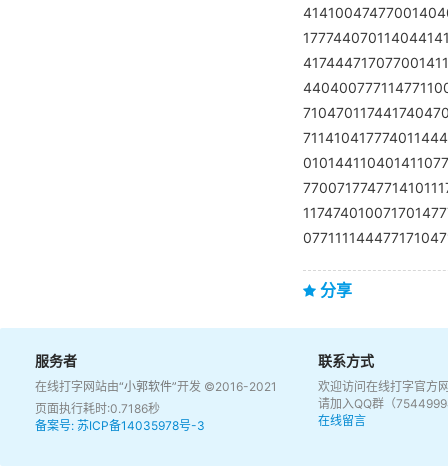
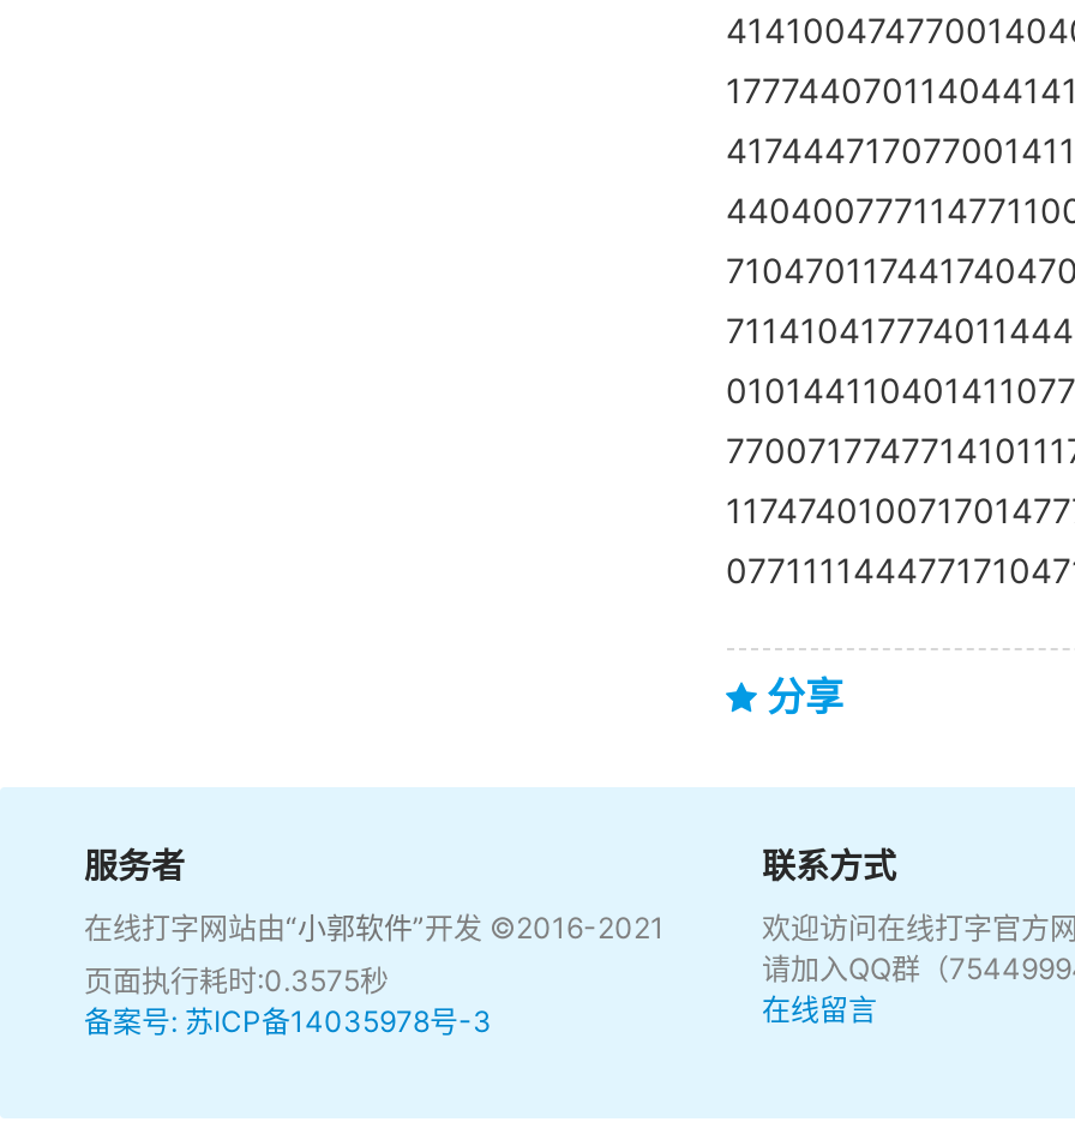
- 页面执行耗时:0.7186秒
+ 页面执行耗时:0.3575秒
